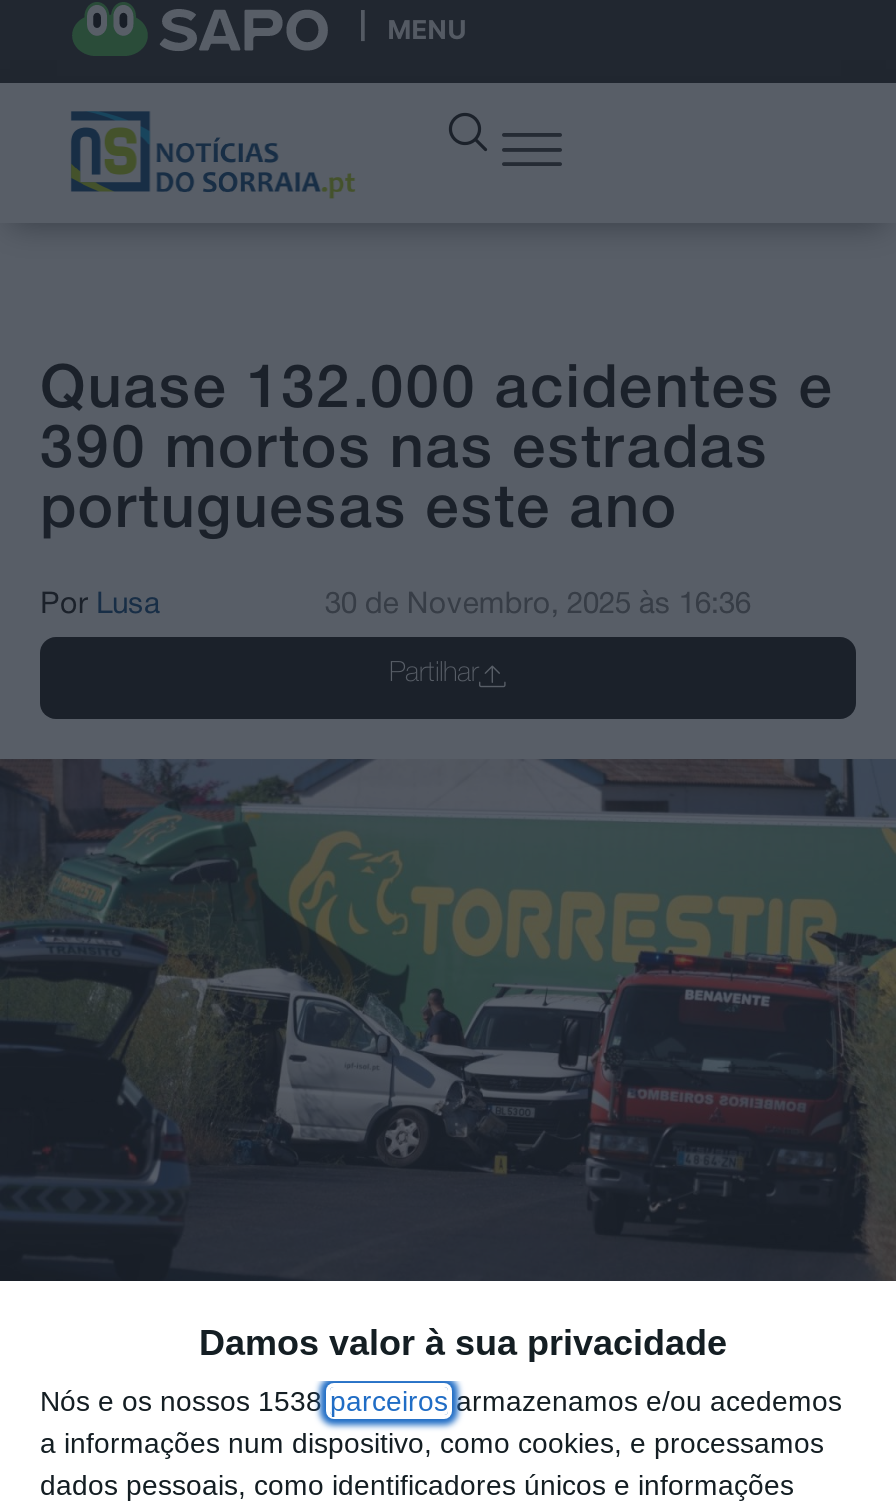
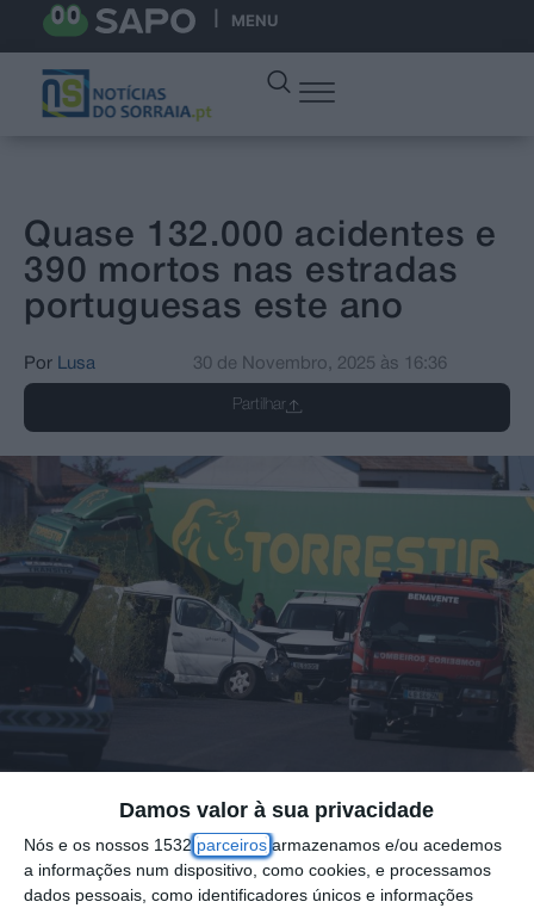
- Nós e os nossos 1538parceirosarmazenamos e/ou acedemos
+ Nós e os nossos 1532parceirosarmazenamos e/ou acedemos
